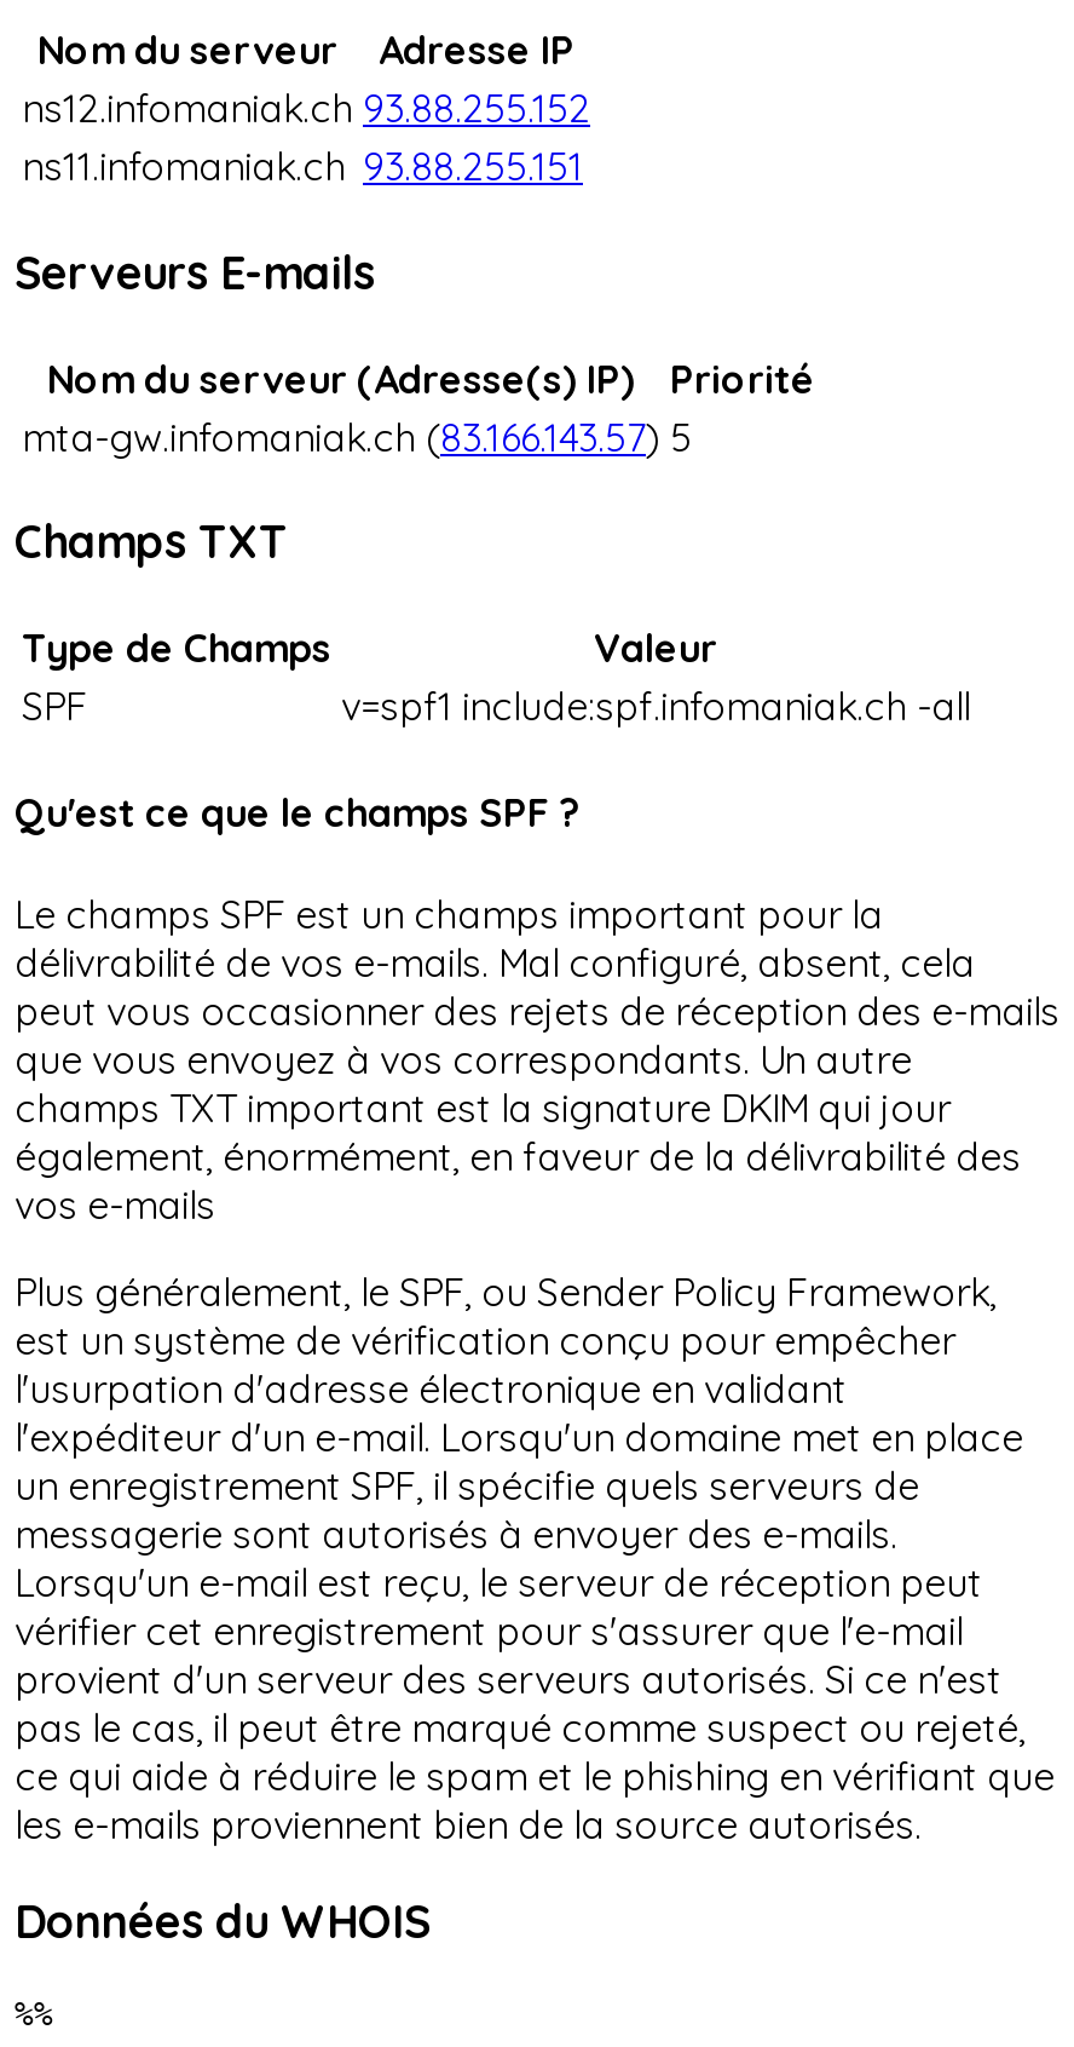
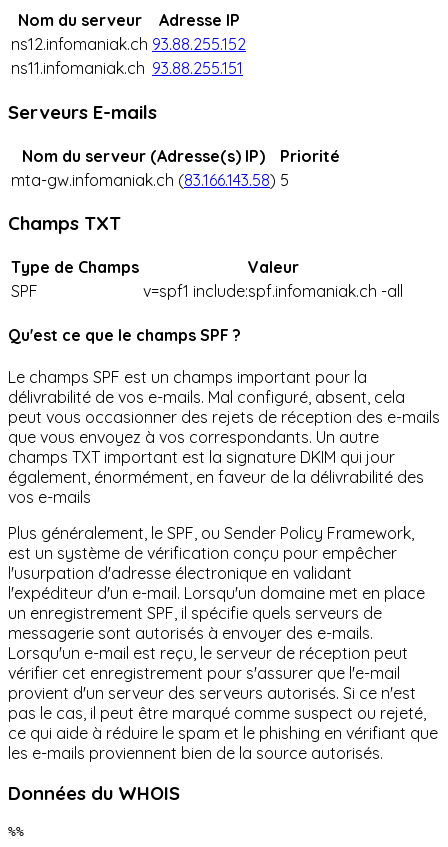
- mta-gw.infomaniak.ch (83.166.143.57) 5
+ mta-gw.infomaniak.ch (83.166.143.58) 5
